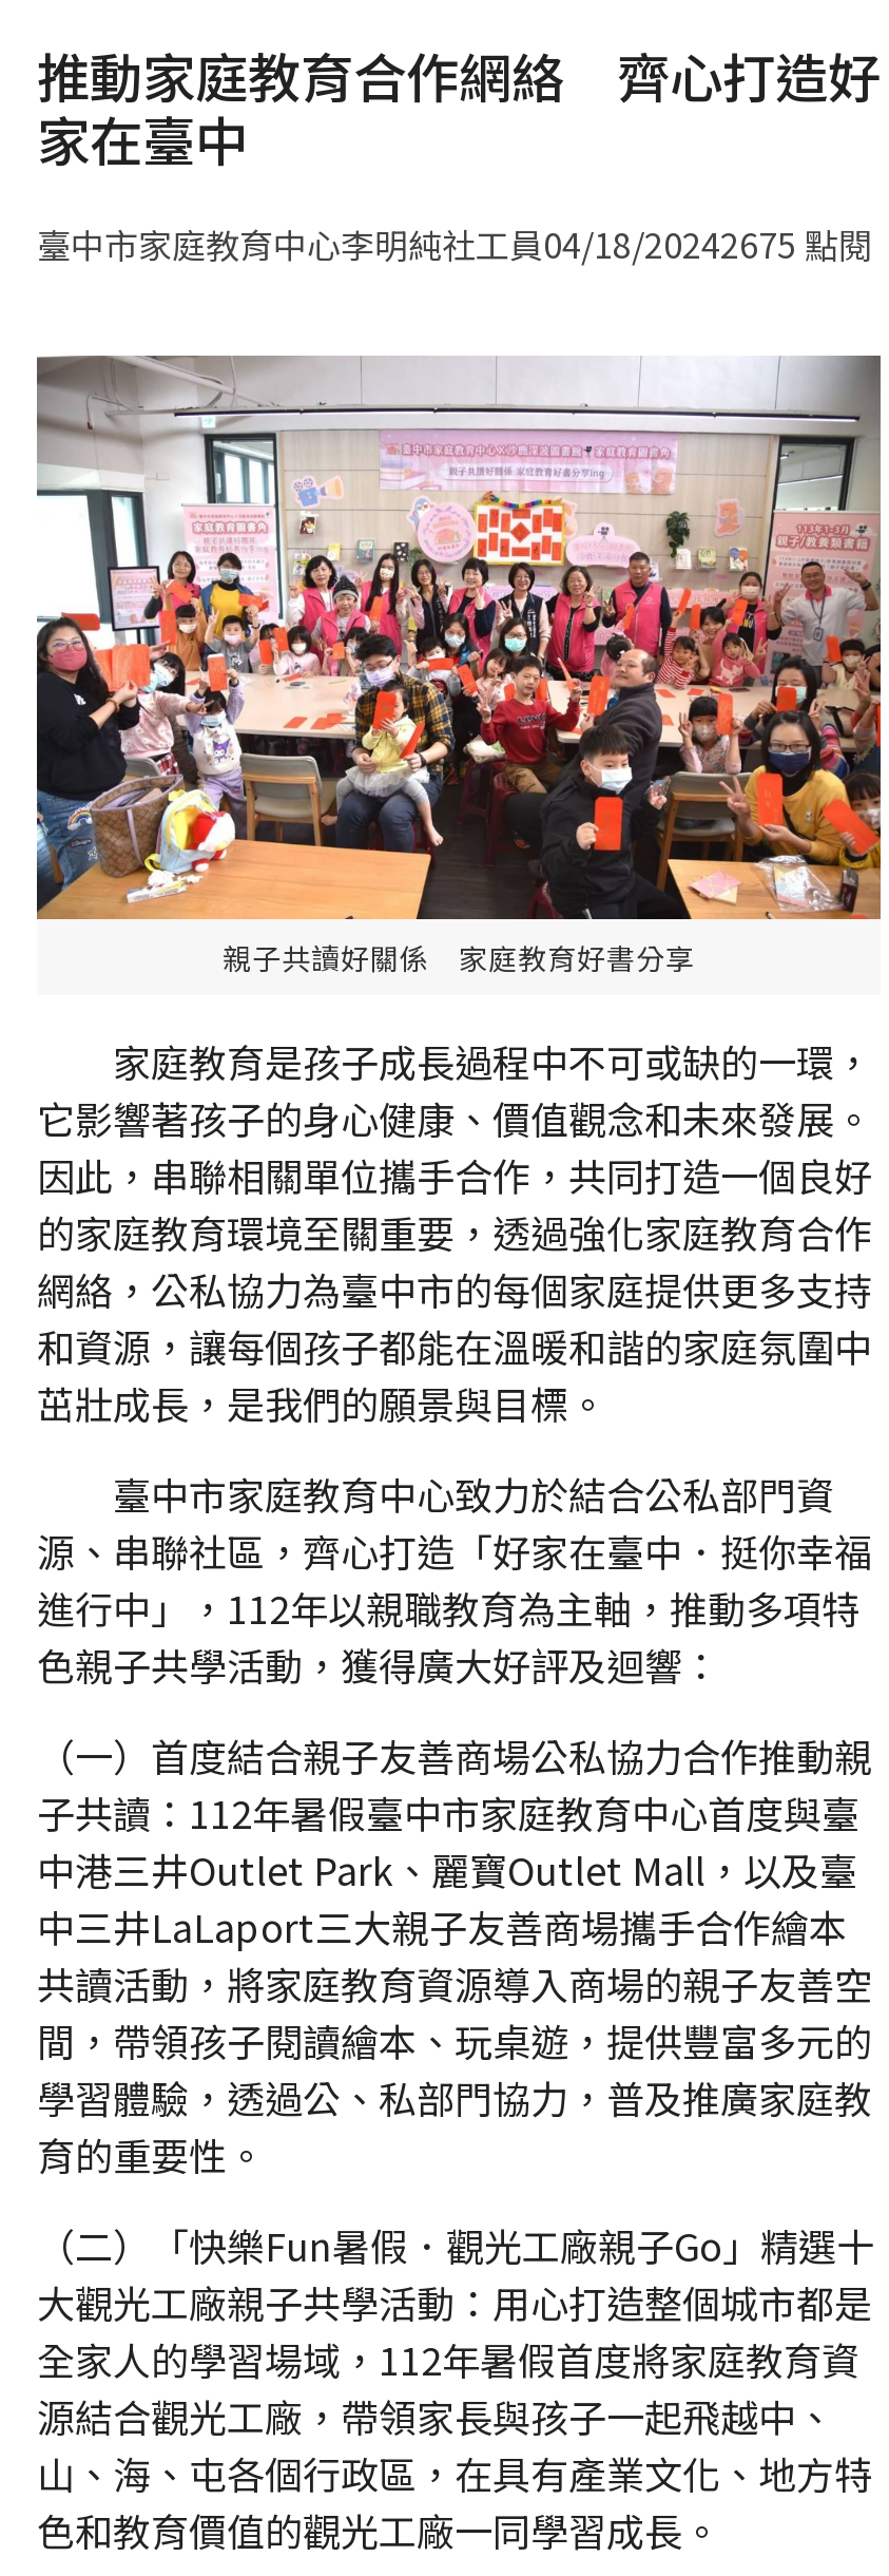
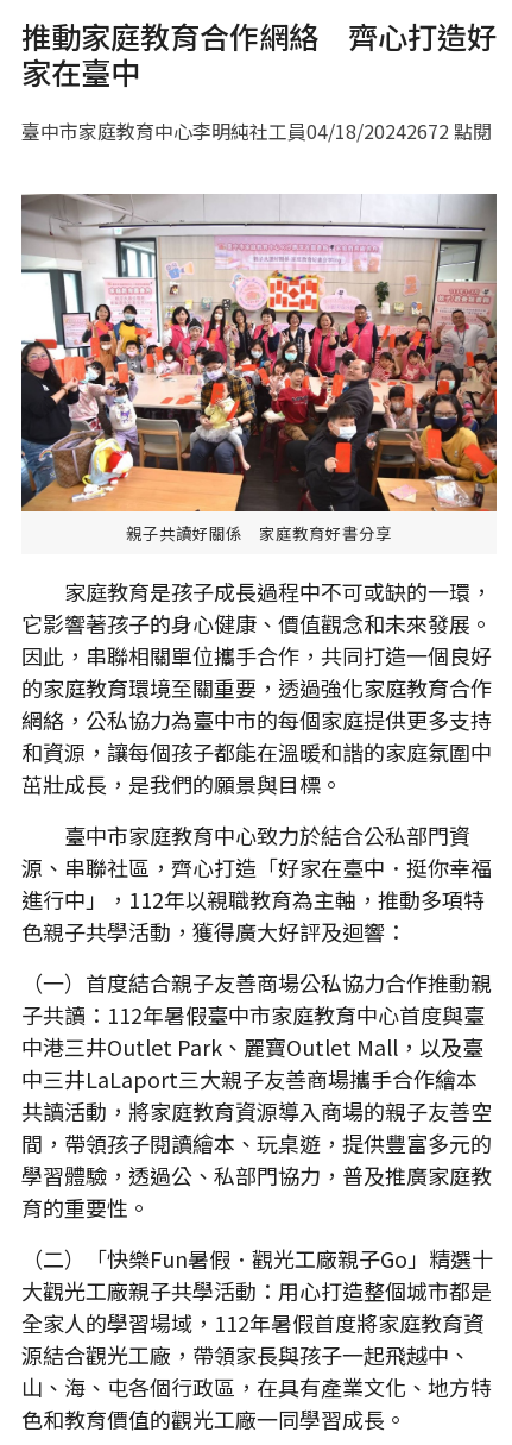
- 臺中市家庭教育中心李明純社工員04/18/20242675 點閱
+ 臺中市家庭教育中心李明純社工員04/18/20242672 點閱
